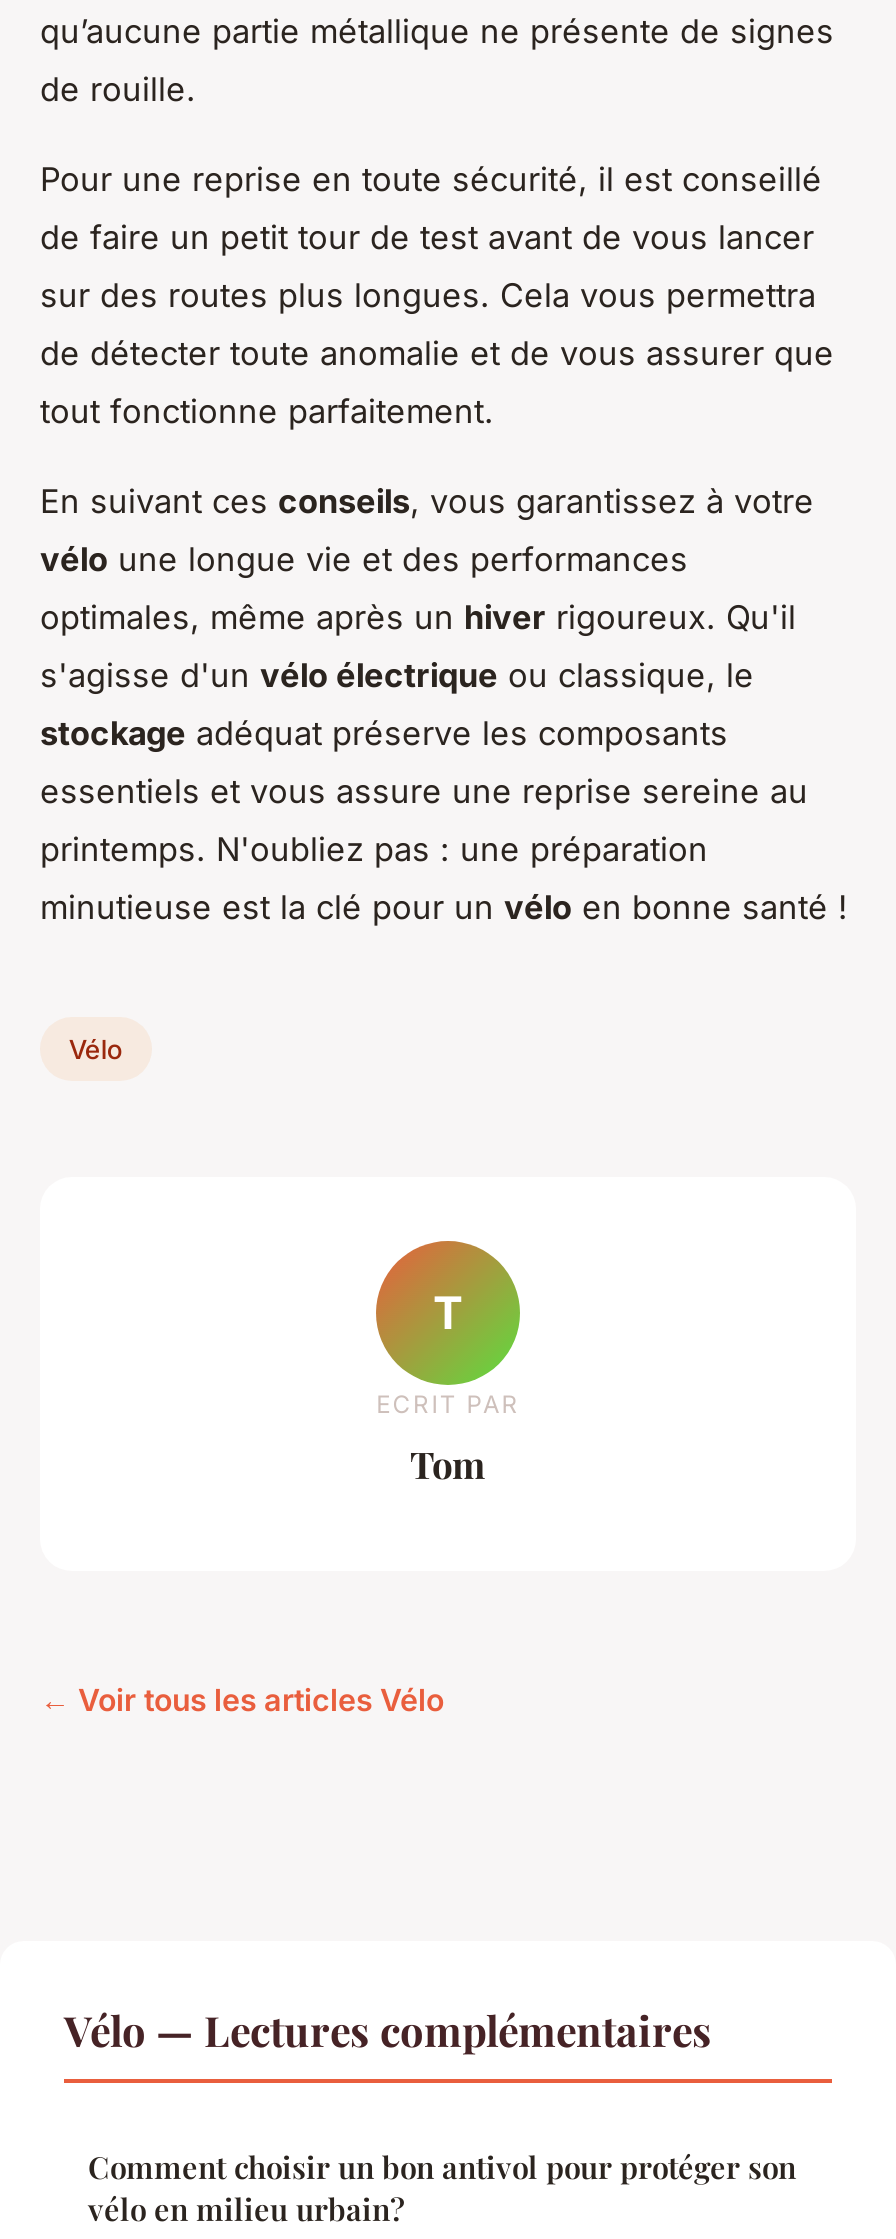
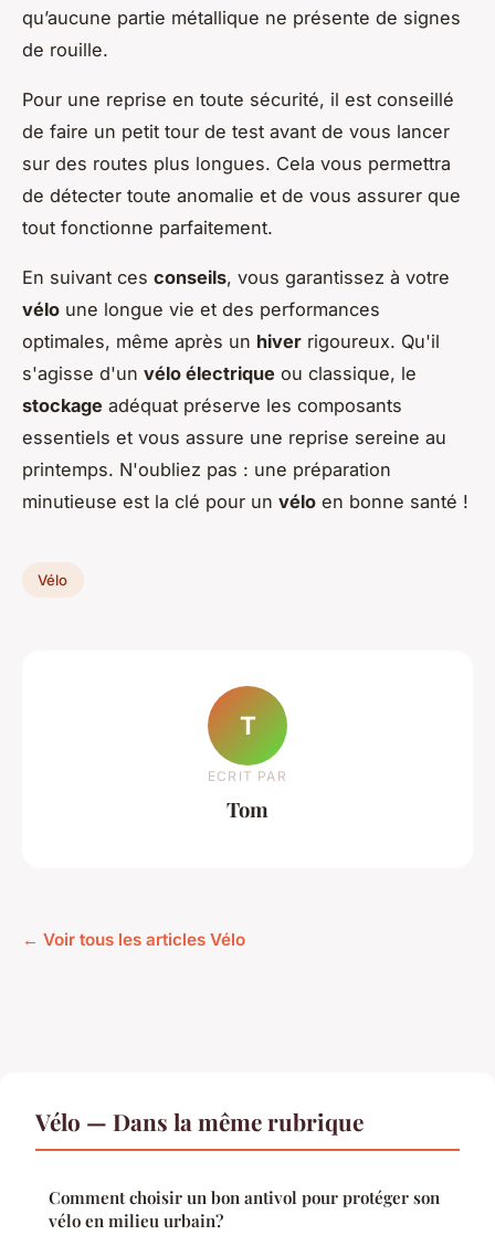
- Vélo — Lectures complémentaires
+ Vélo — Dans la même rubrique
